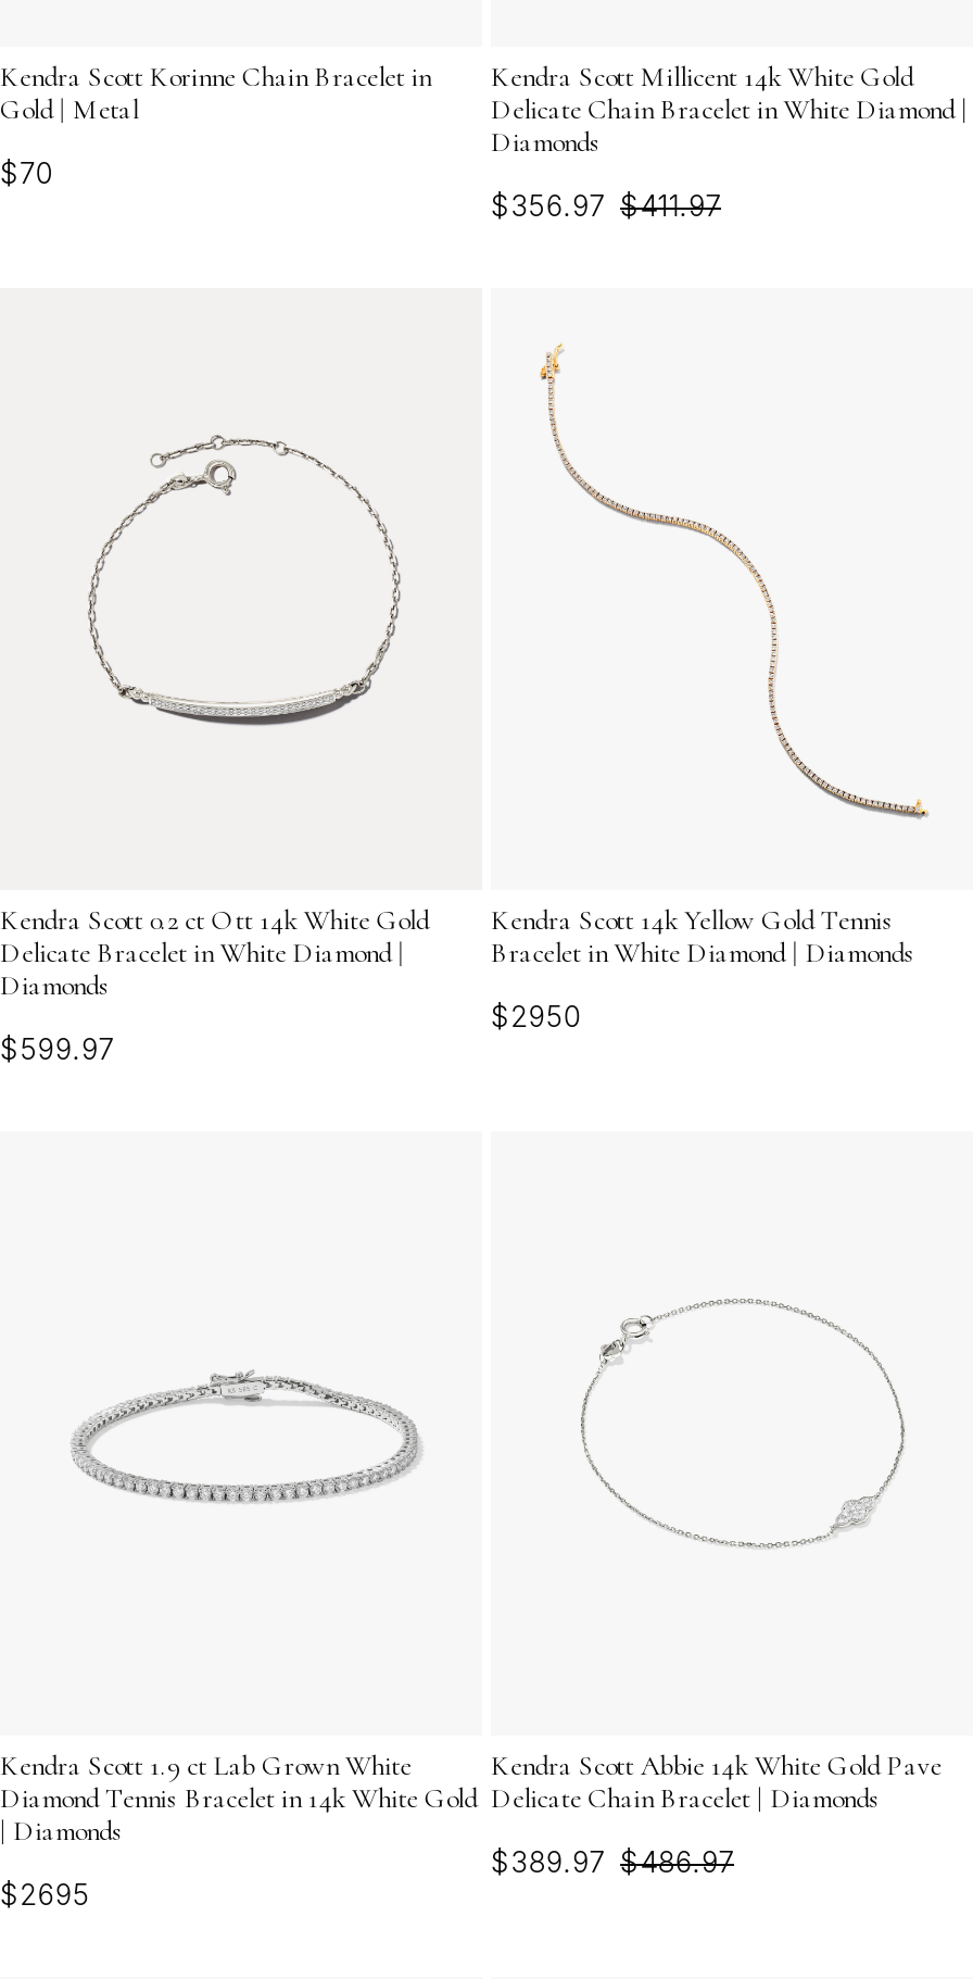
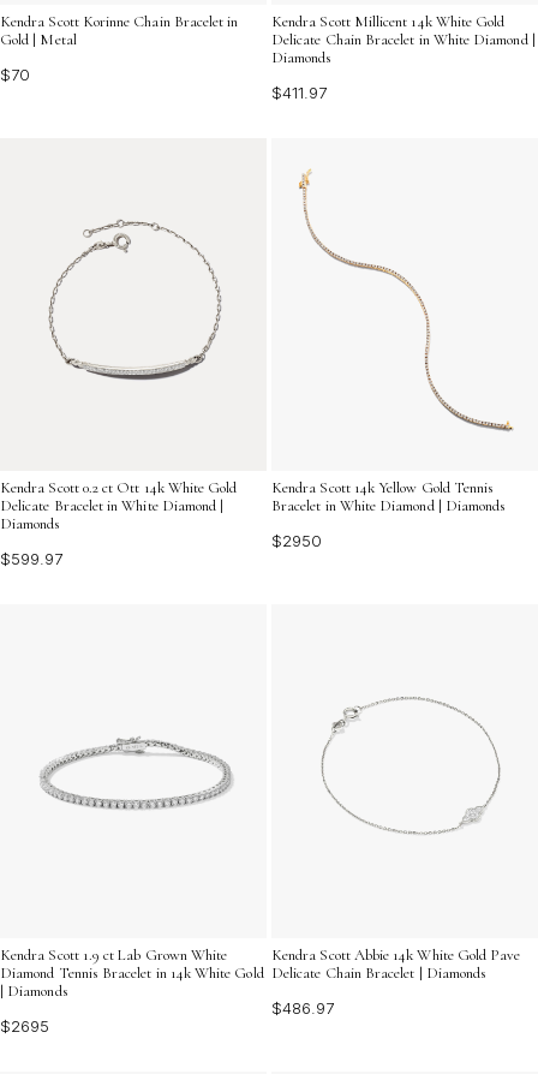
- $356.97 $411.97
+ $411.97

- $389.97 $486.97
+ $486.97
